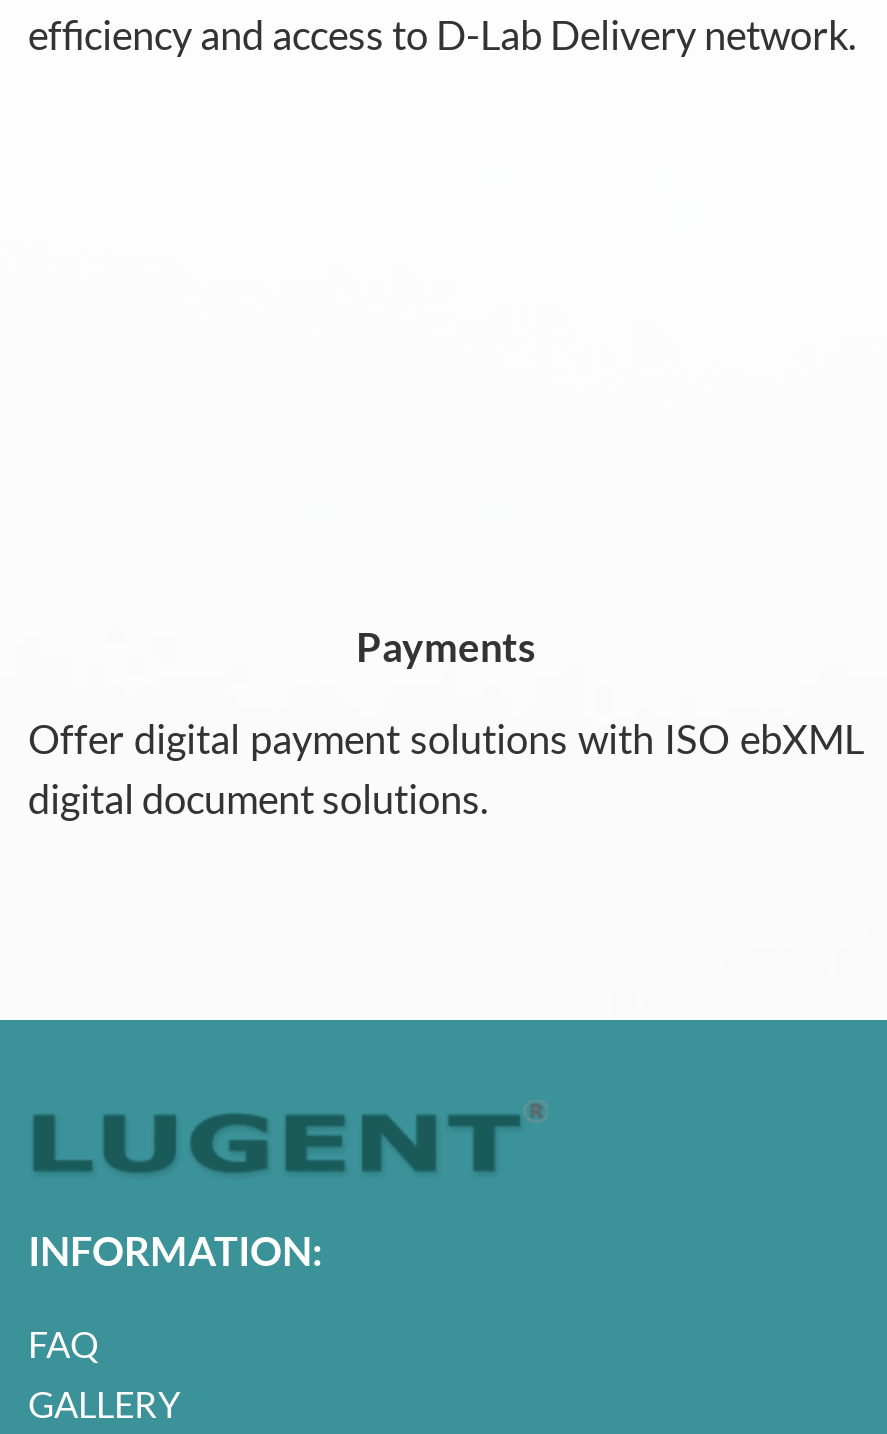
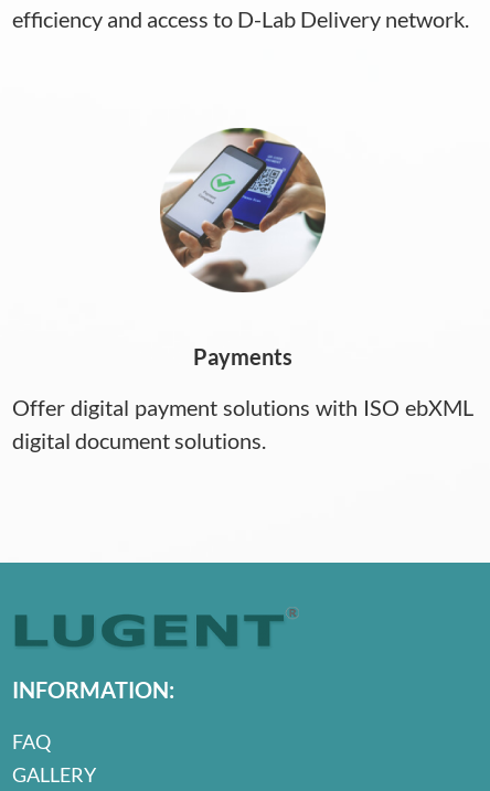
+ [image]
